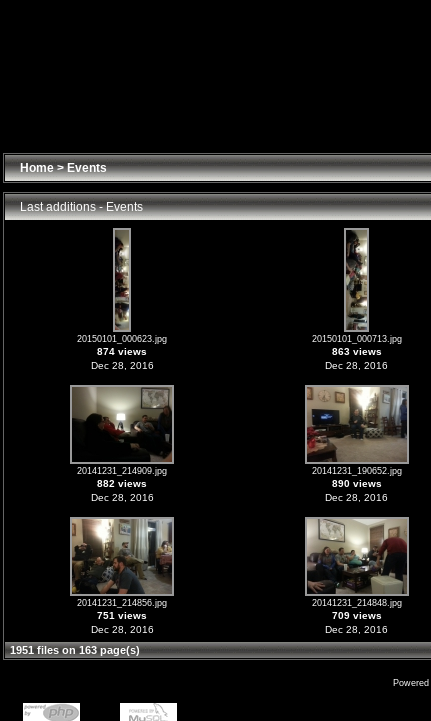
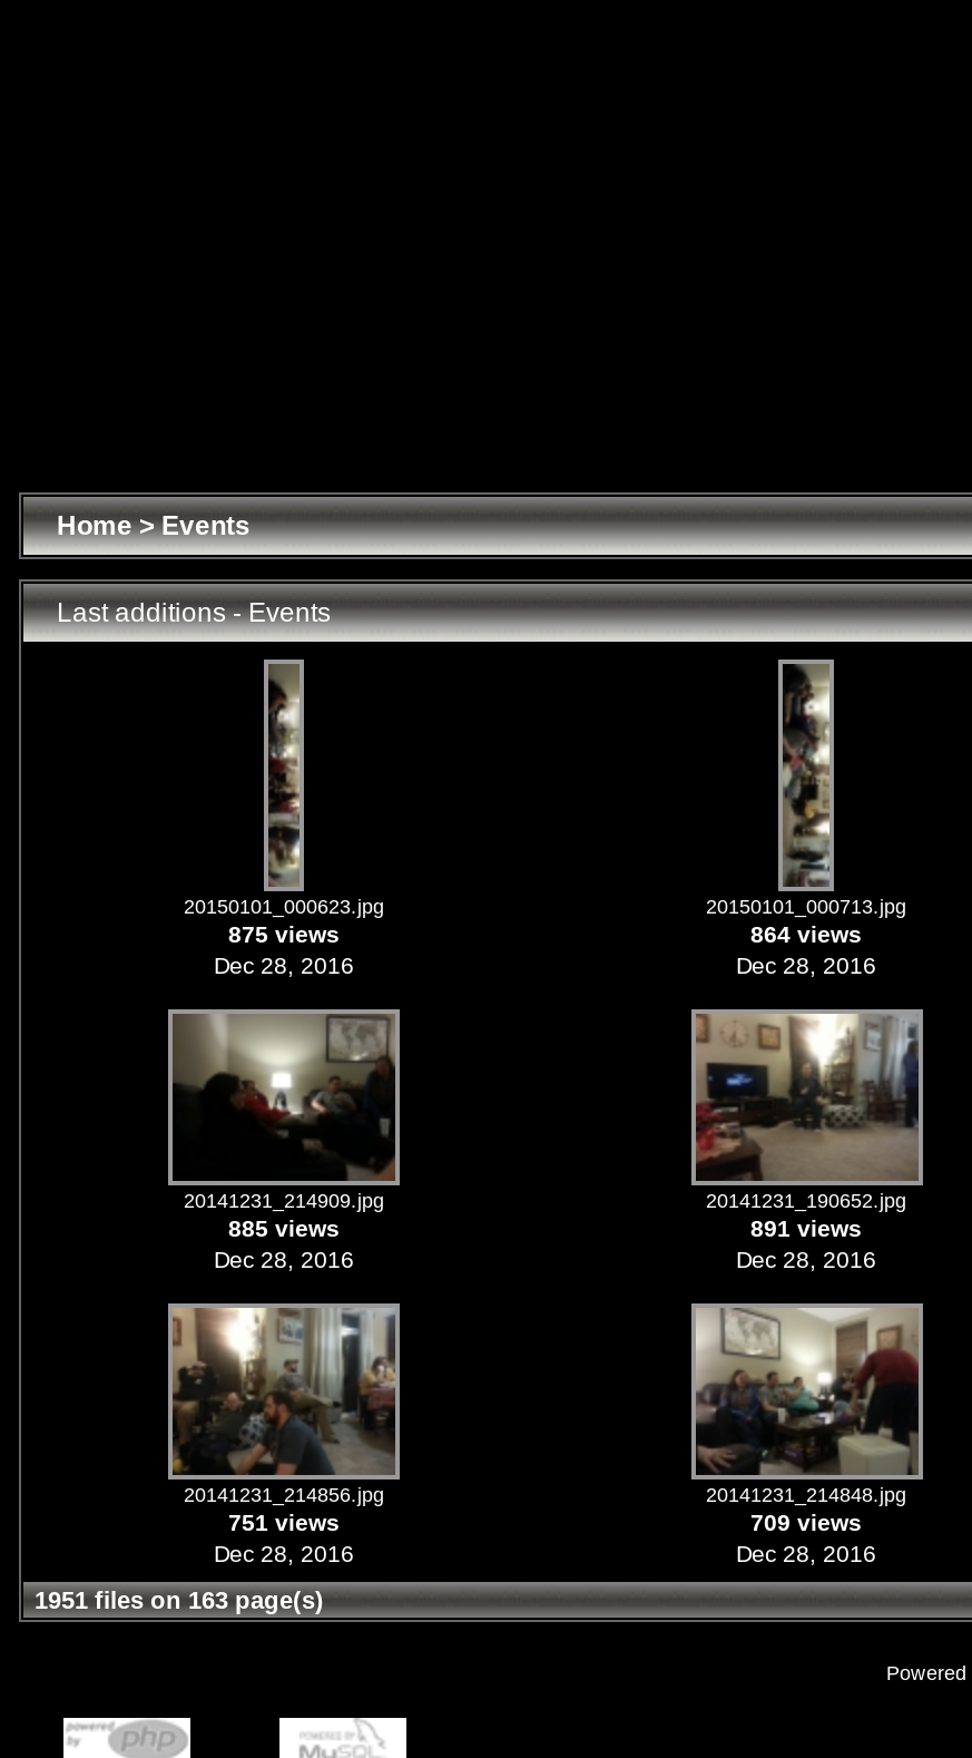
- 874 views
+ 875 views

- 863 views
+ 864 views

- 882 views
+ 885 views

- 890 views
+ 891 views
